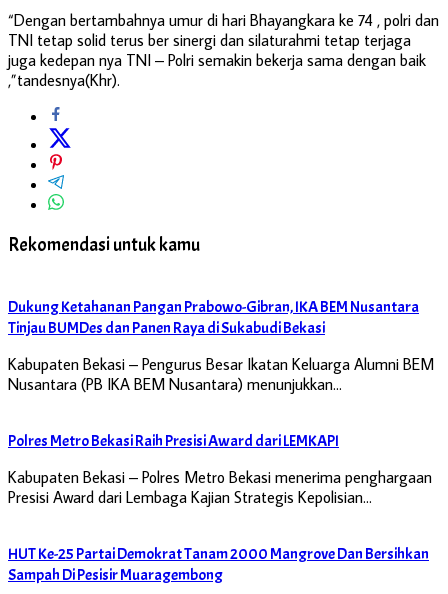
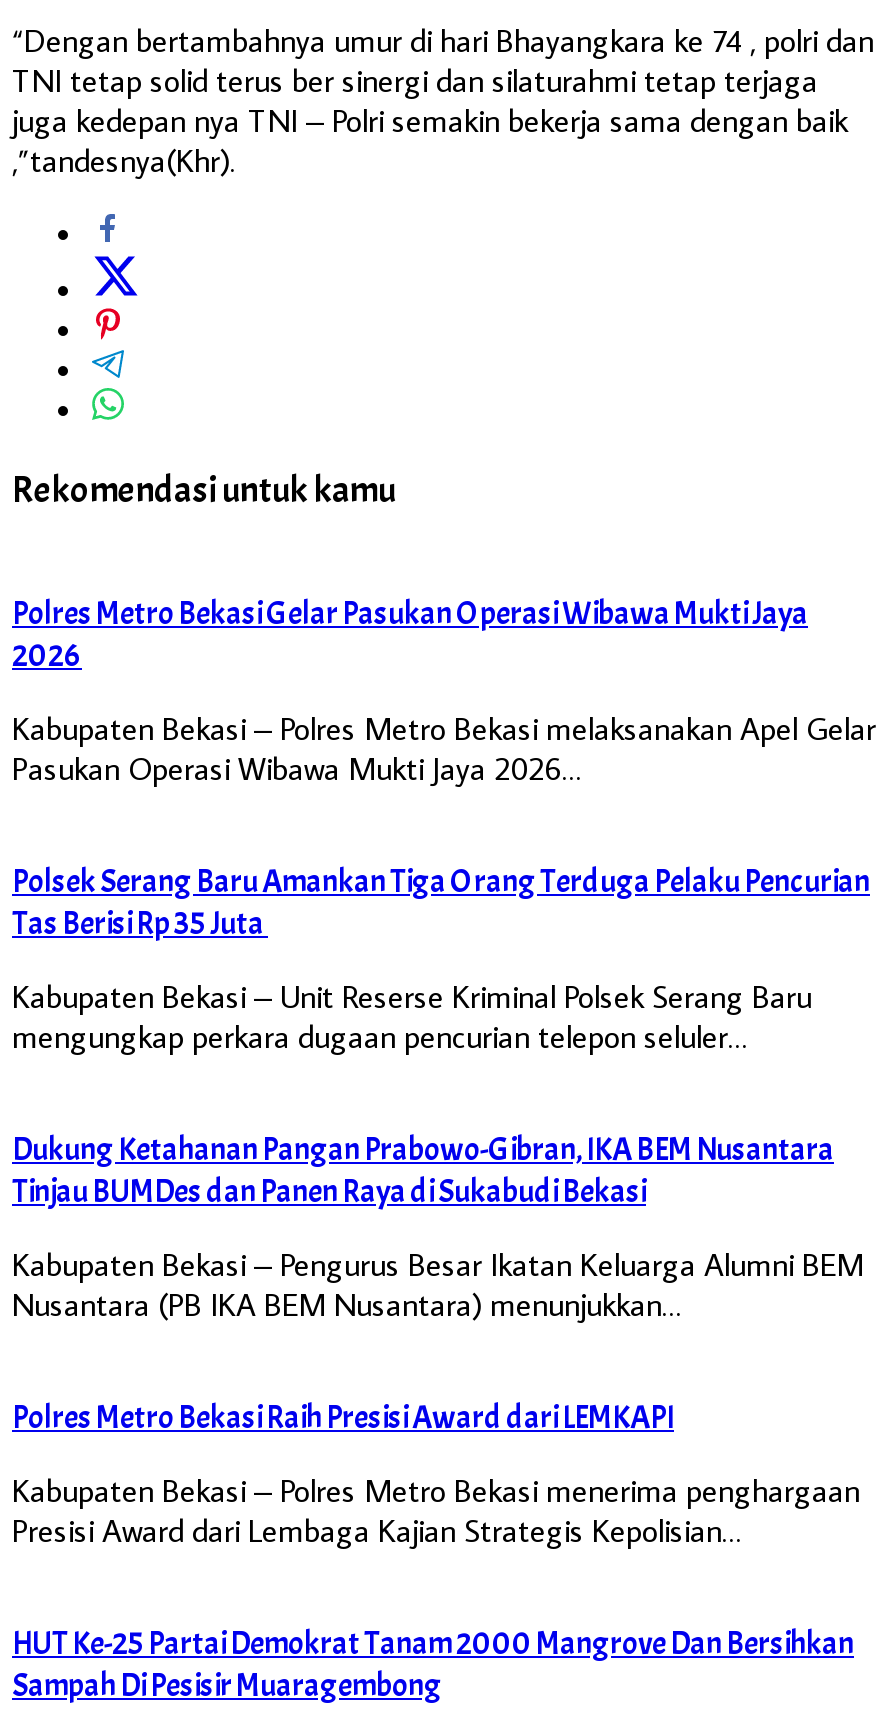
+ Polres Metro Bekasi Gelar Pasukan Operasi Wibawa Mukti Jaya
+ 2026
+ Kabupaten Bekasi – Polres Metro Bekasi melaksanakan Apel Gelar
+ Pasukan Operasi Wibawa Mukti Jaya 2026…
+ Polsek Serang Baru Amankan Tiga Orang Terduga Pelaku Pencurian
+ Tas Berisi Rp 35 Juta
+ Kabupaten Bekasi – Unit Reserse Kriminal Polsek Serang Baru
+ mengungkap perkara dugaan pencurian telepon seluler…
